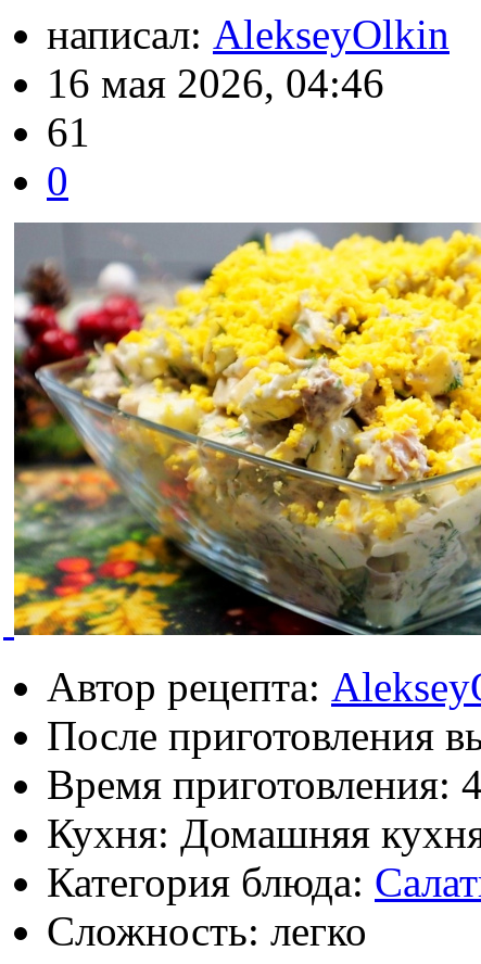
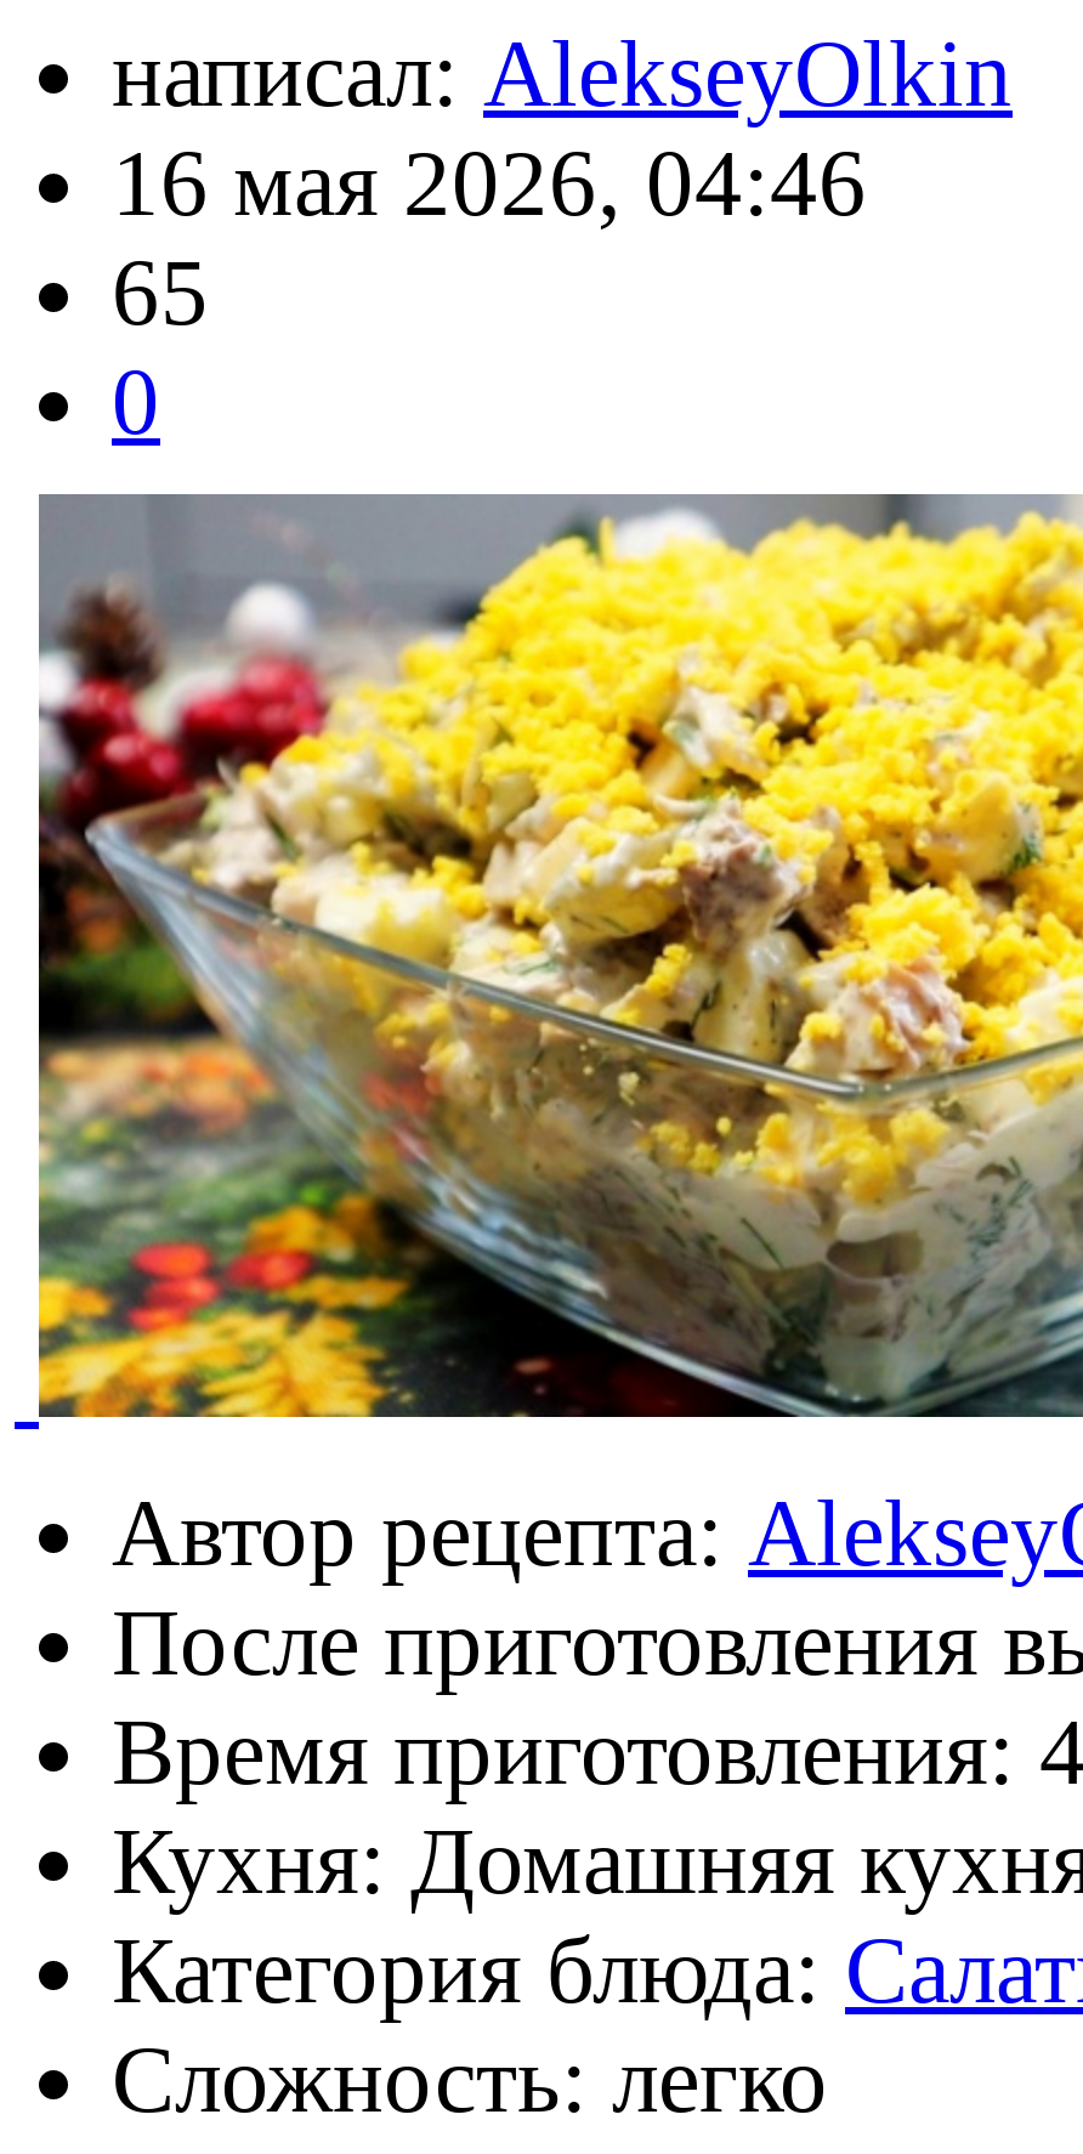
- 61
+ 65
